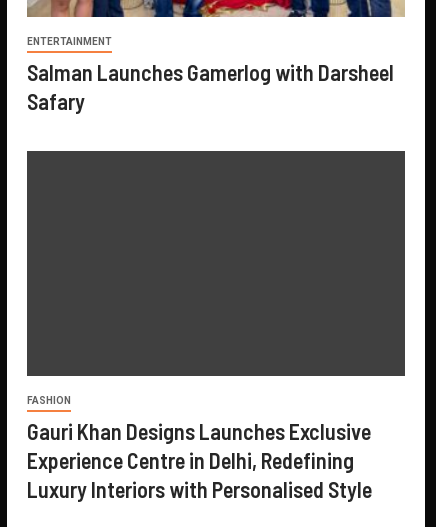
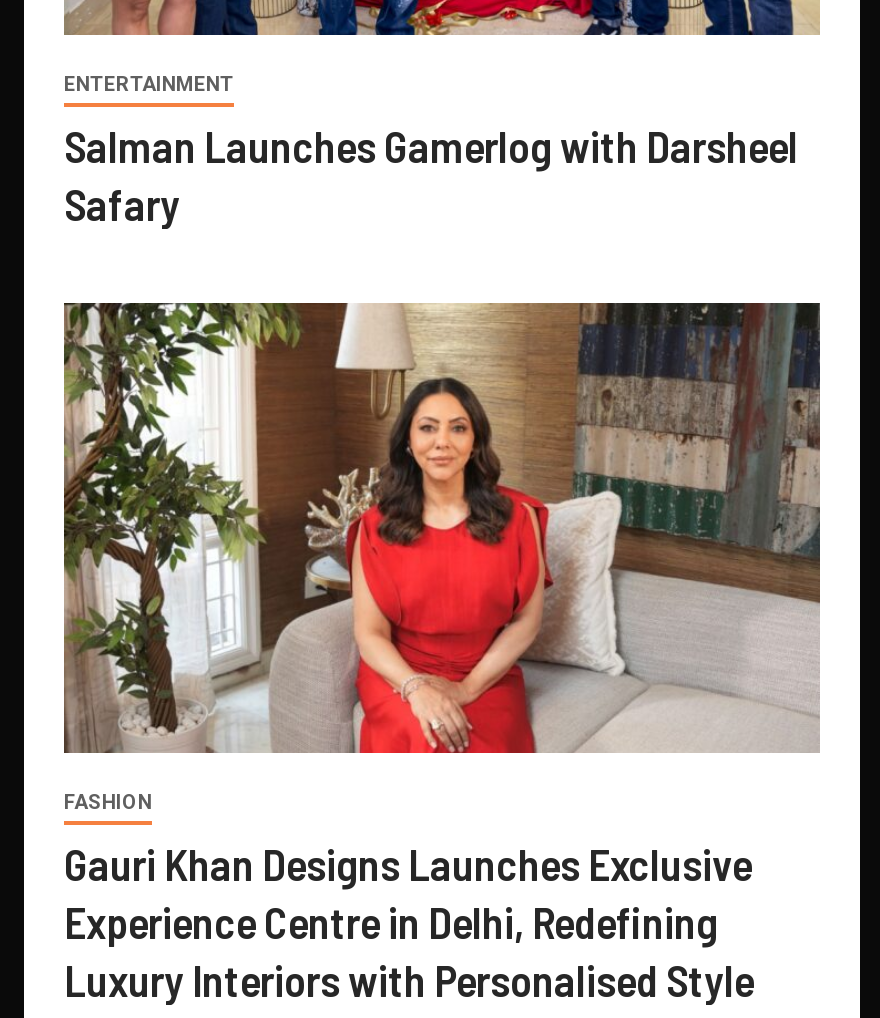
+ [image]
